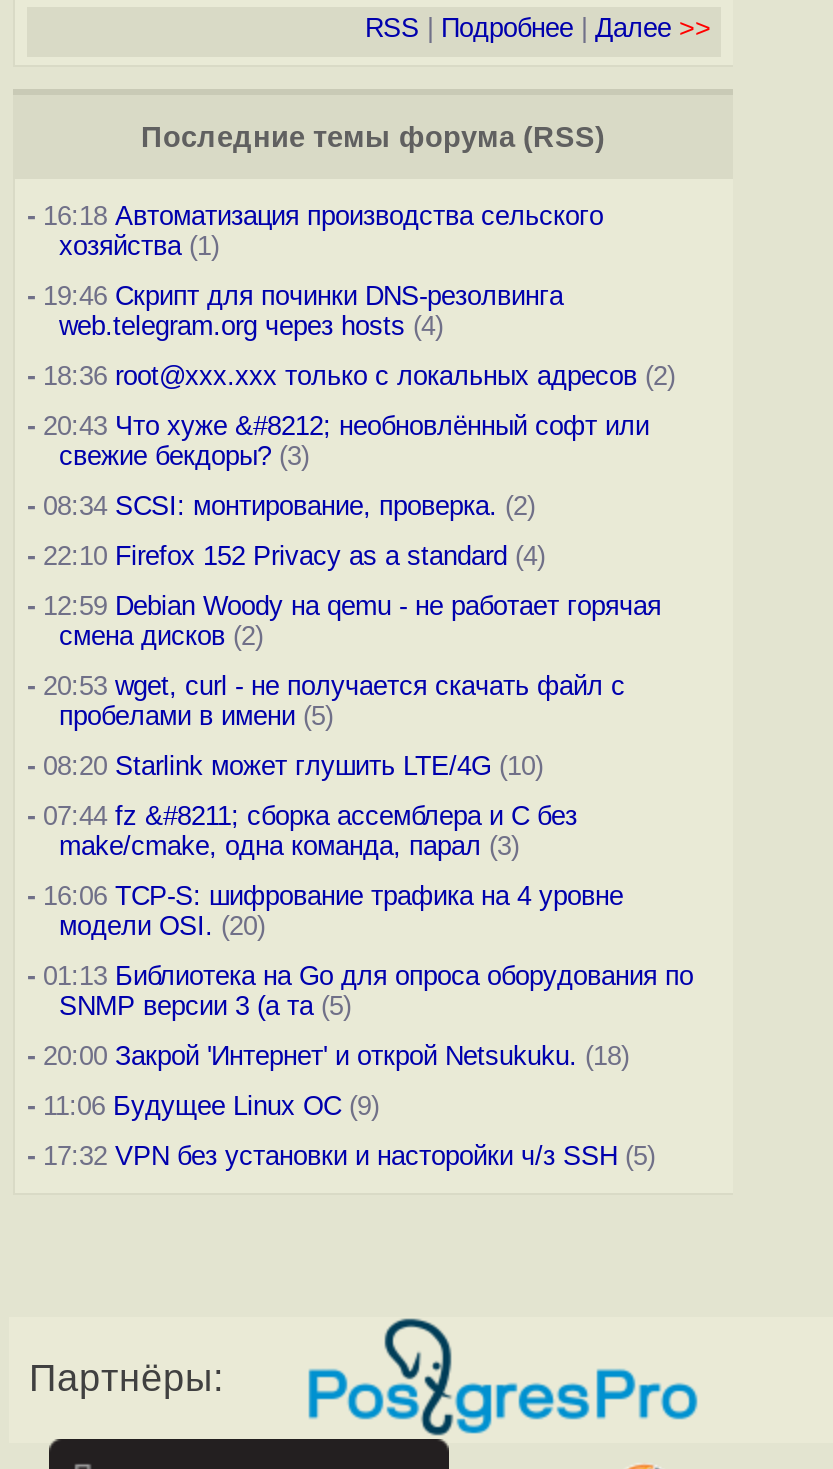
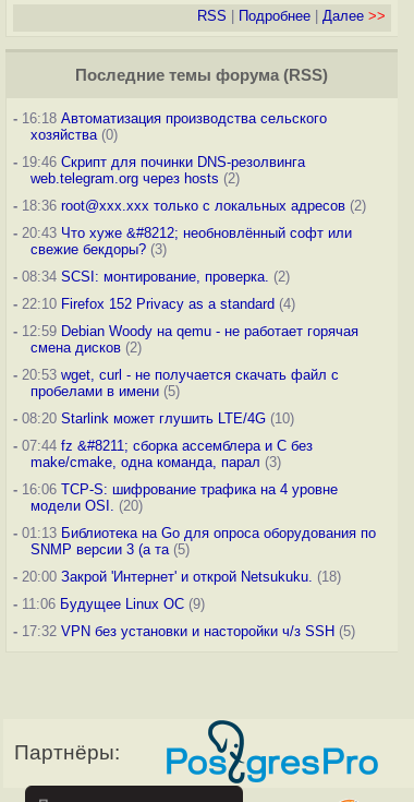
- хозяйства (1)
+ хозяйства (0)

- web.telegram.org через hosts (4)
+ web.telegram.org через hosts (2)
